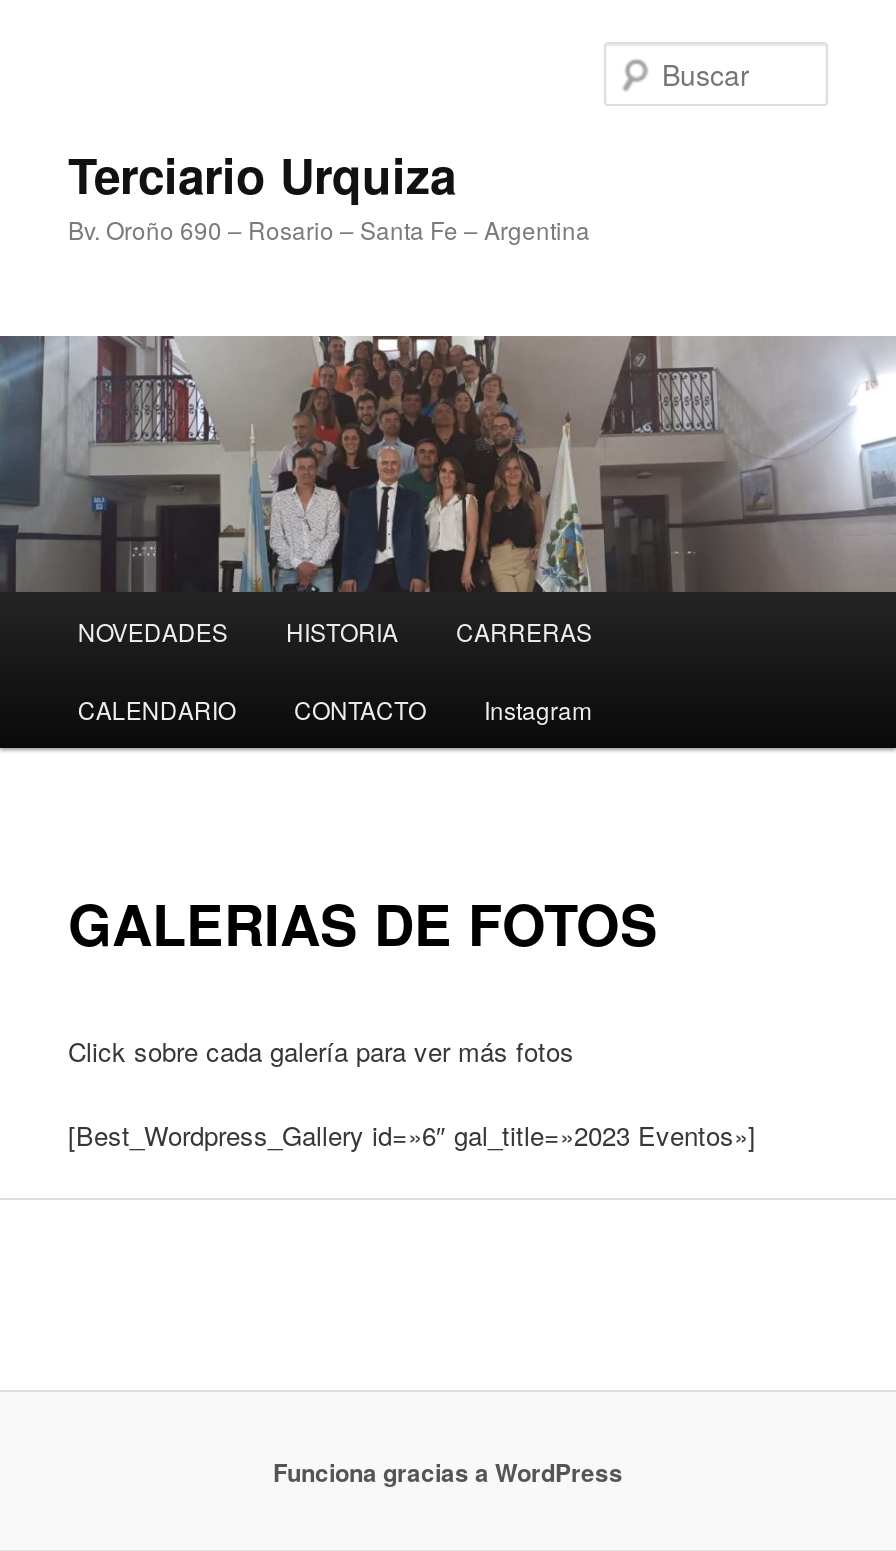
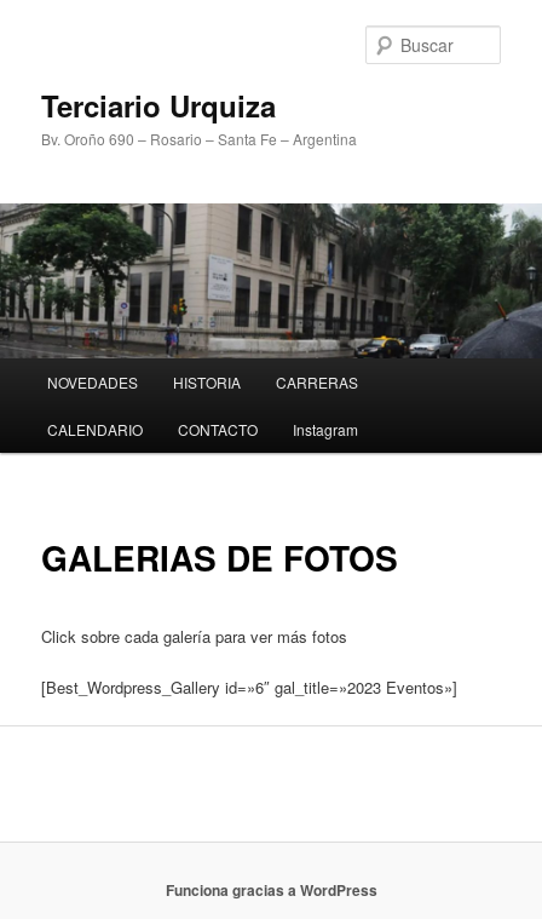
- [image]
+ [image]
